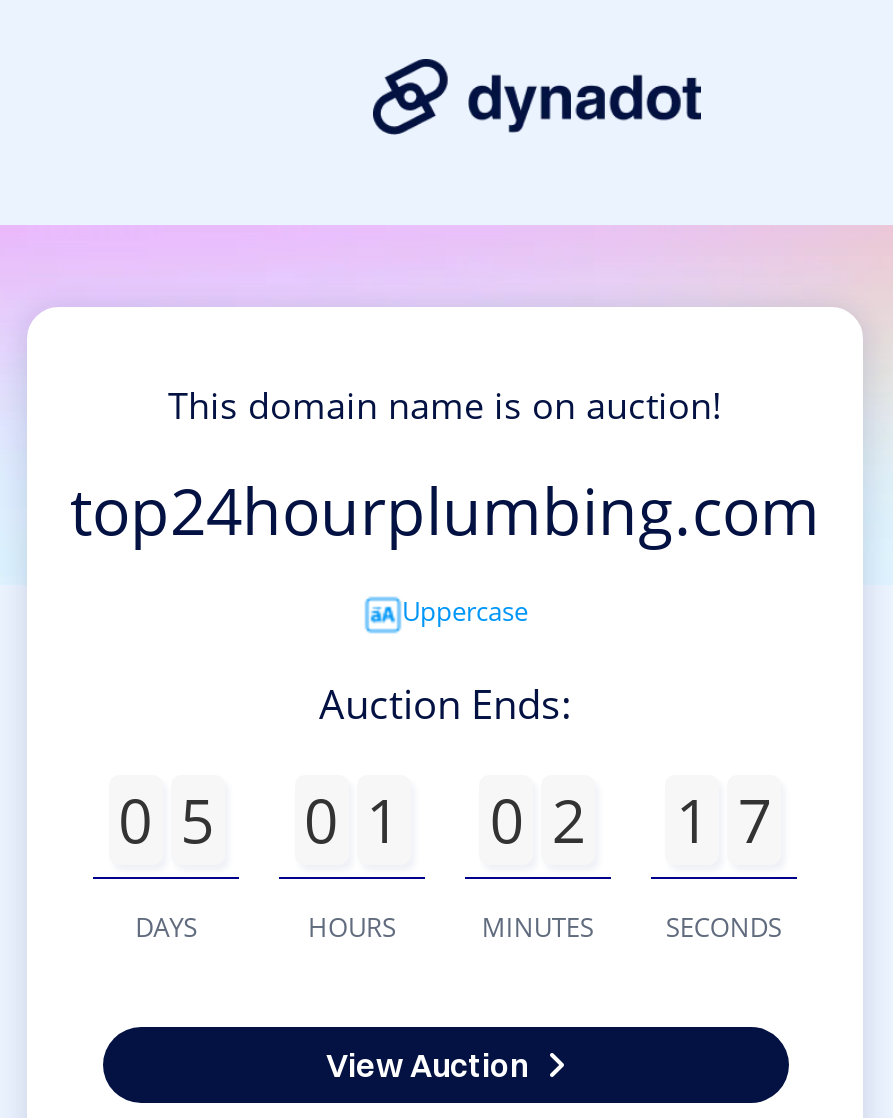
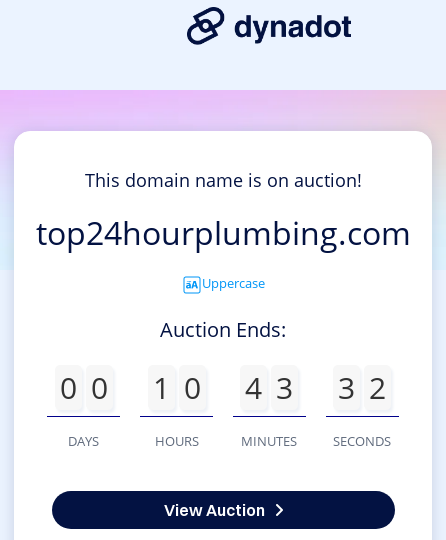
- 0 5
+ 0 0

- 0 1
+ 1 0

- 0 2
+ 4 3

- 1 7
+ 3 2
